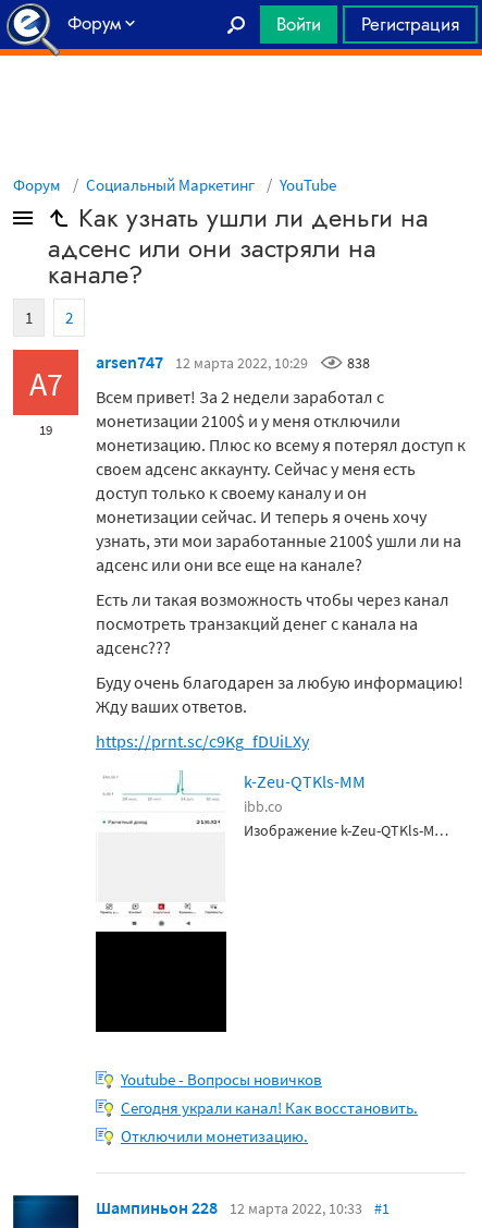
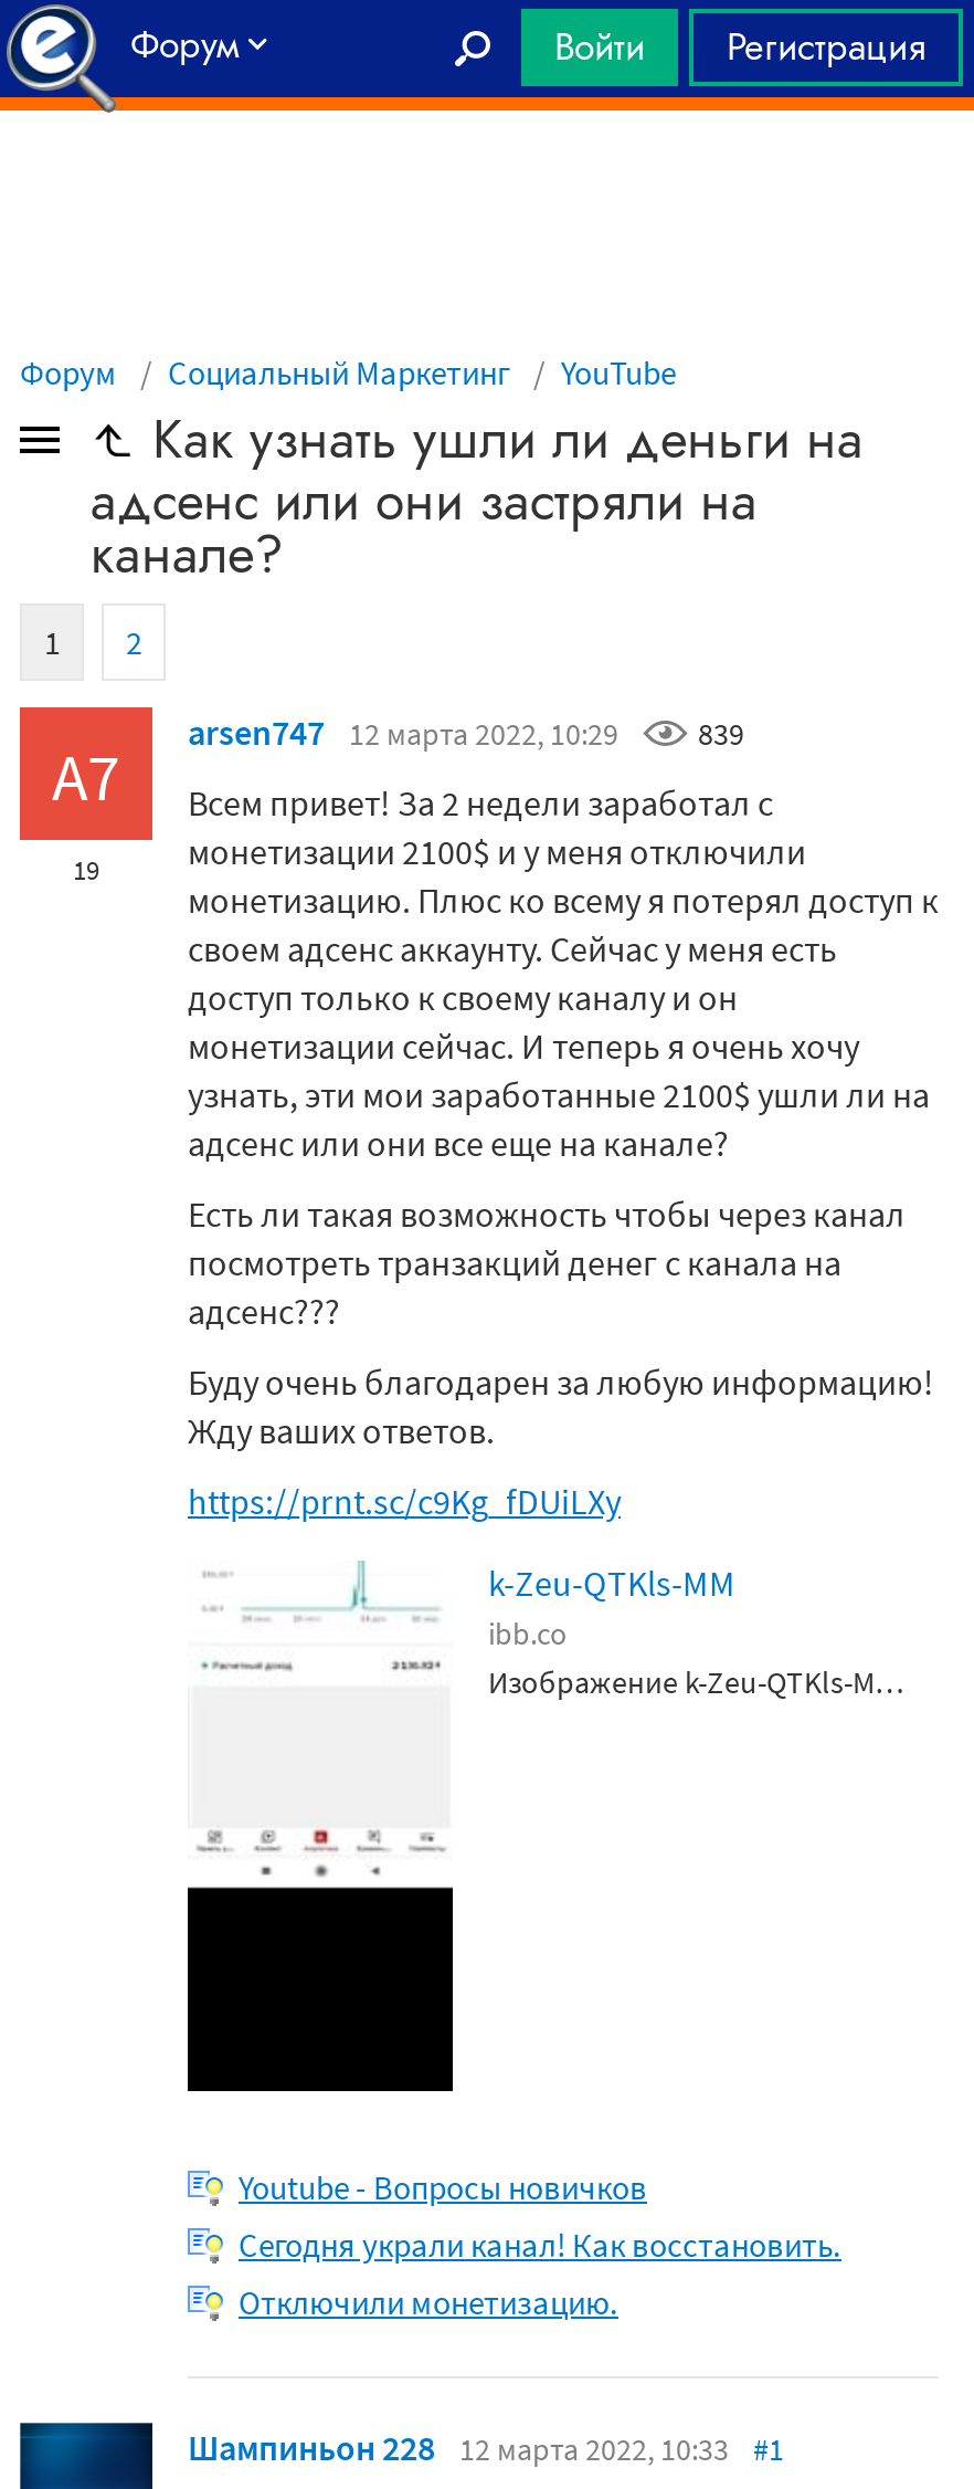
- arsen747 12 марта 2022, 10:29 838
+ arsen747 12 марта 2022, 10:29 839
